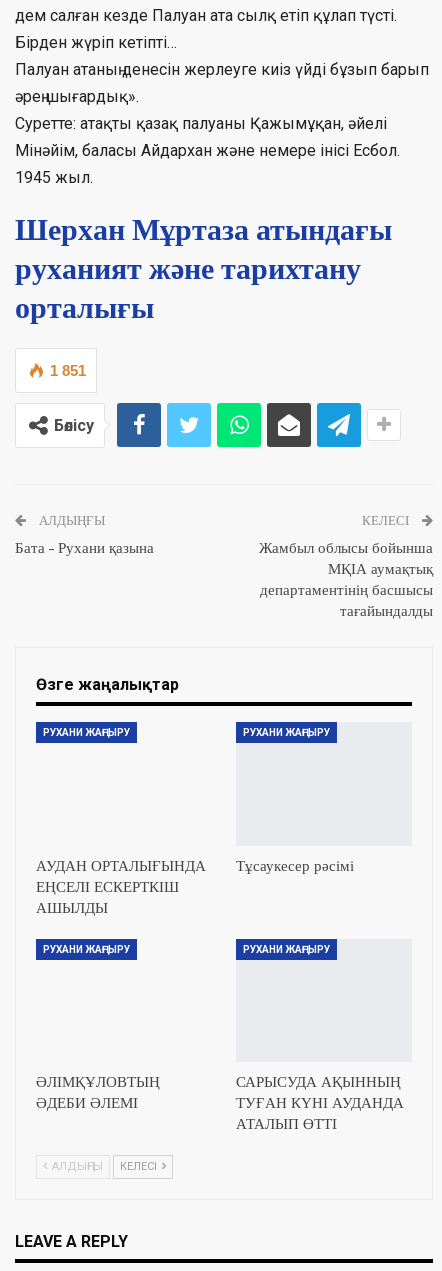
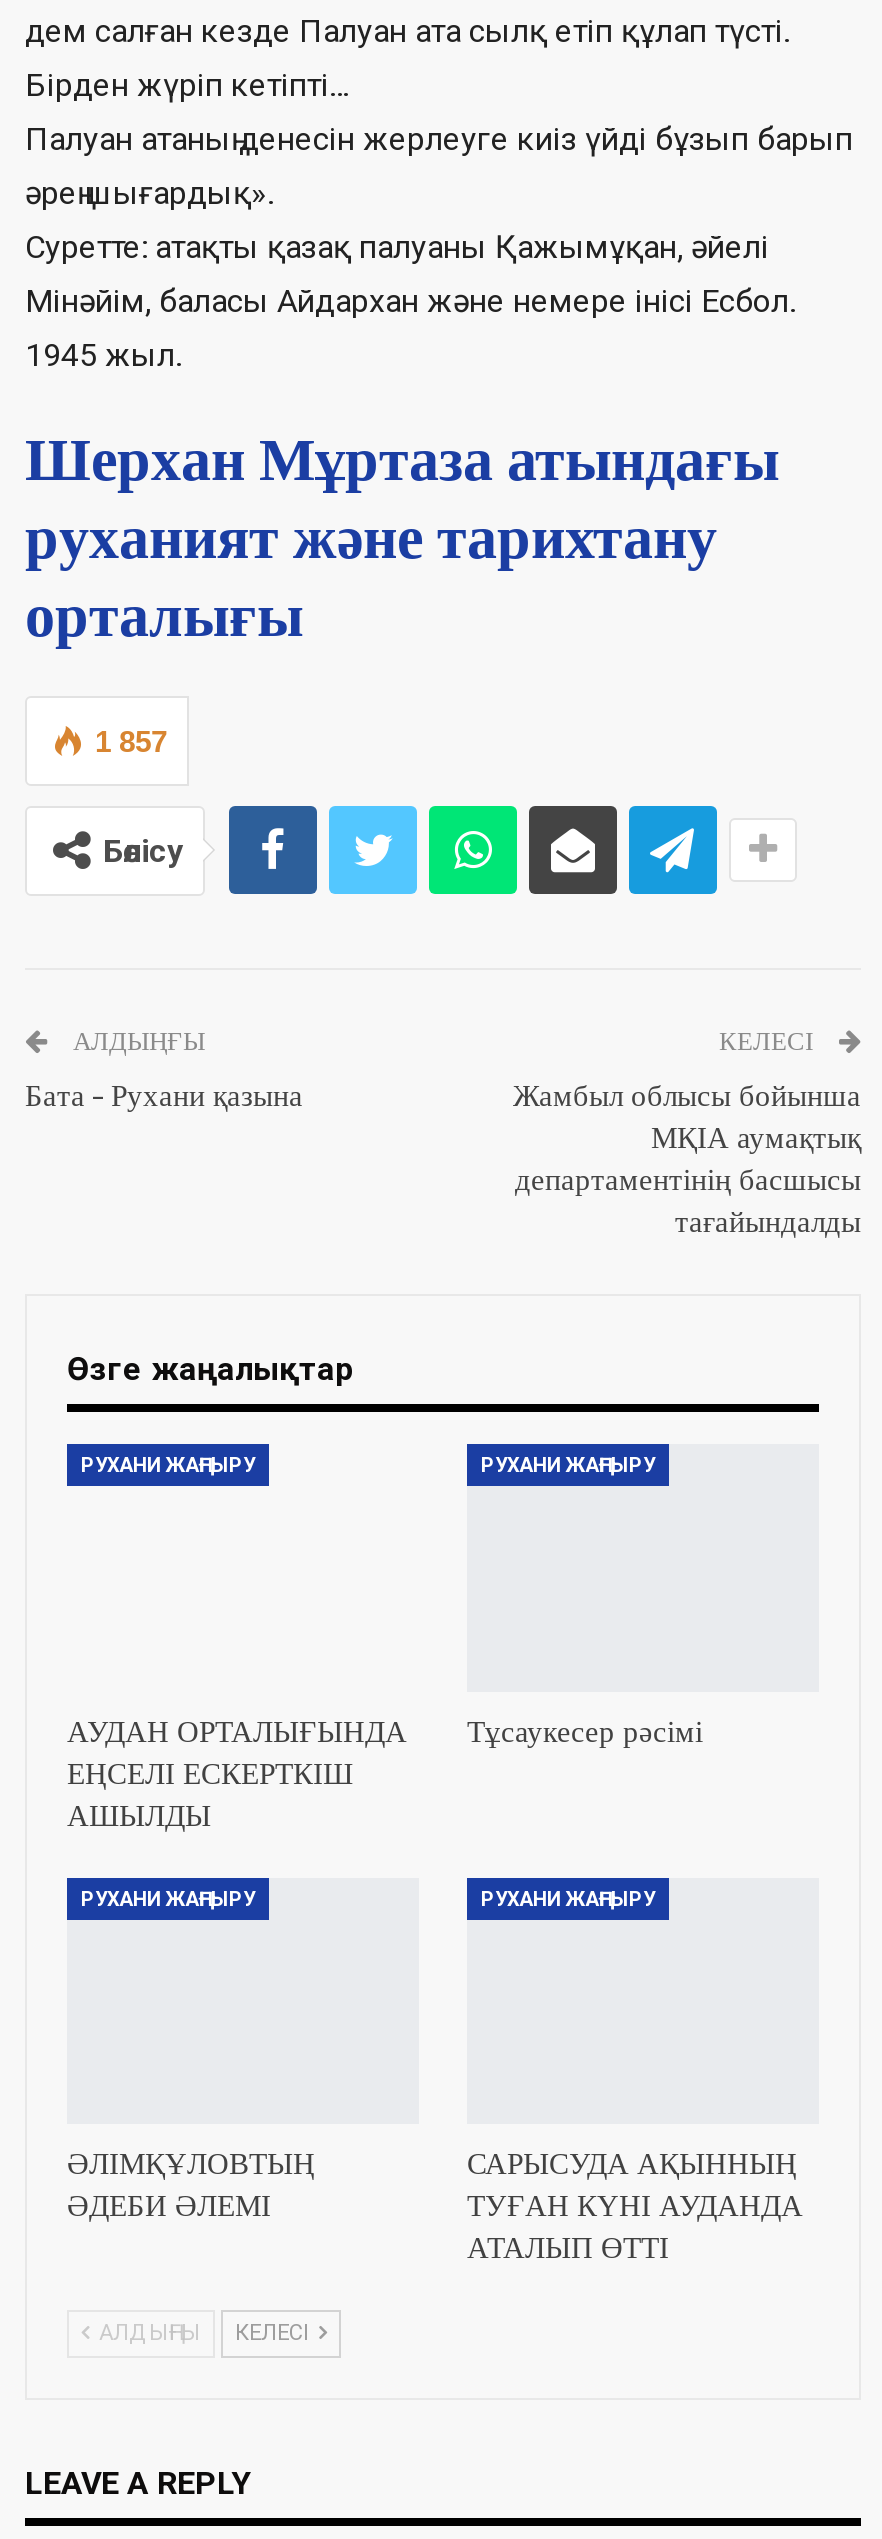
- 1 851
+ 1 857
